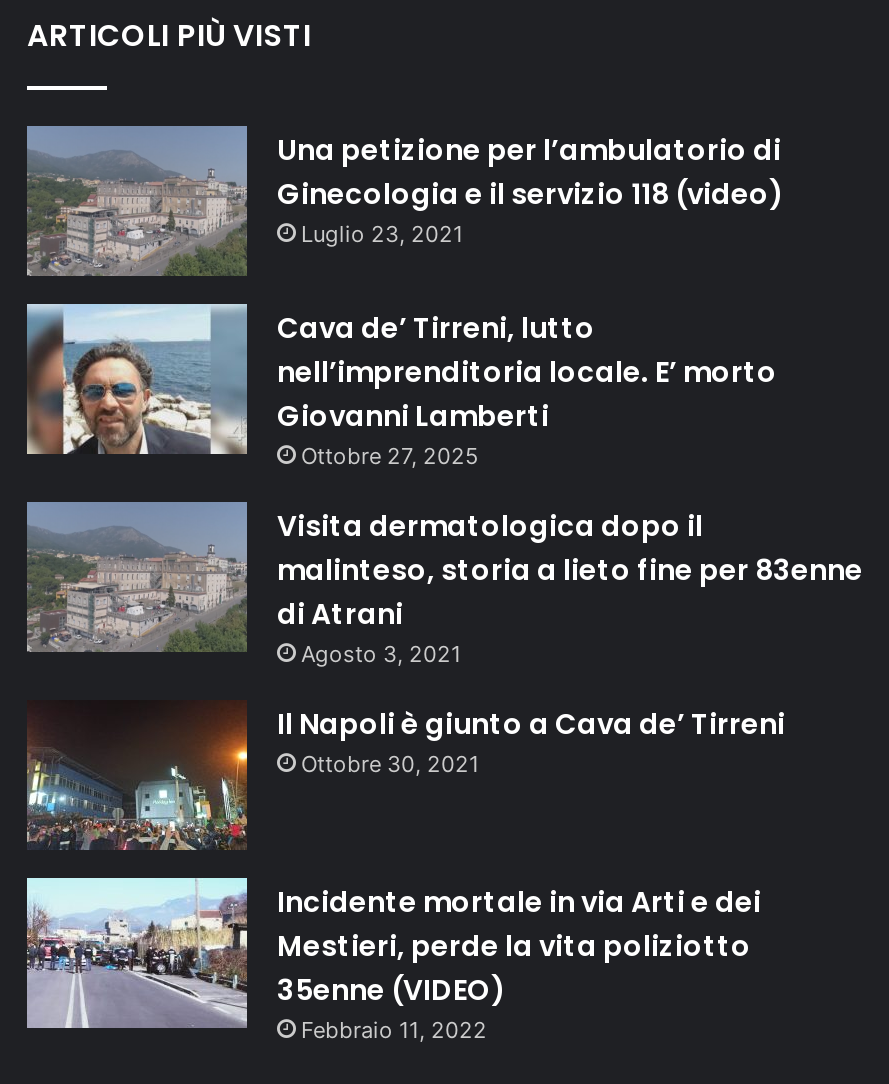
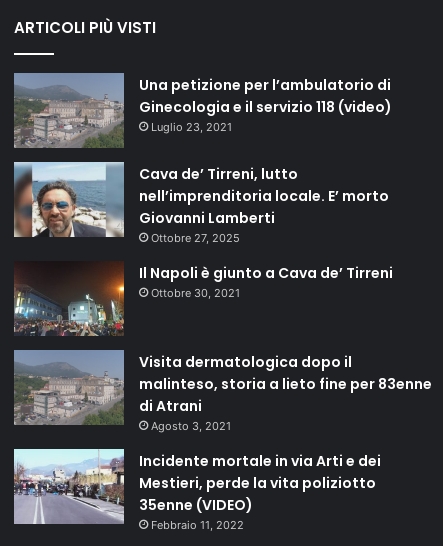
moved down: [image] | Visita dermatologica dopo il | malinteso, storia a lieto fine per 83enne | di Atrani | Agosto 3, 2021

moved up: [image] | Il Napoli è giunto a Cava de’ Tirreni | Ottobre 30, 2021
